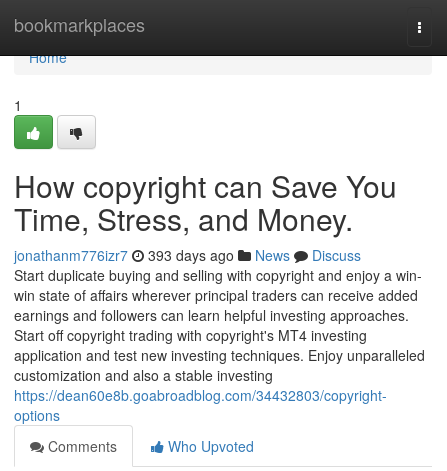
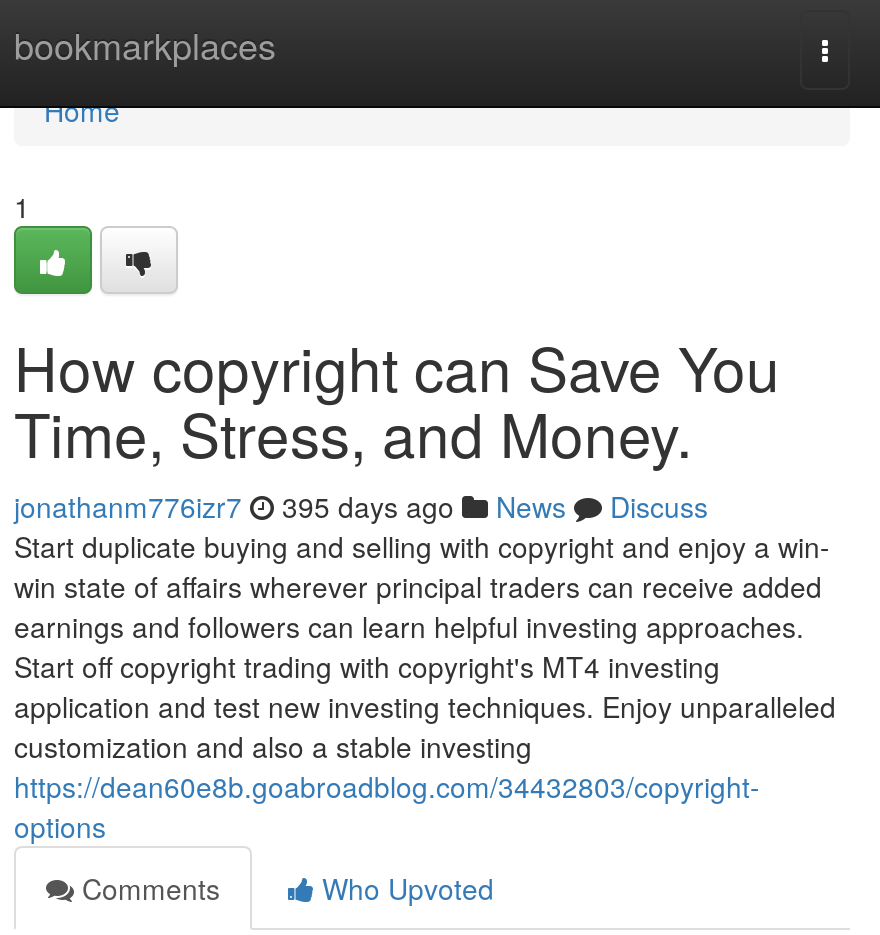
- jonathanm776izr7 393 days ago News Discuss
+ jonathanm776izr7 395 days ago News Discuss
